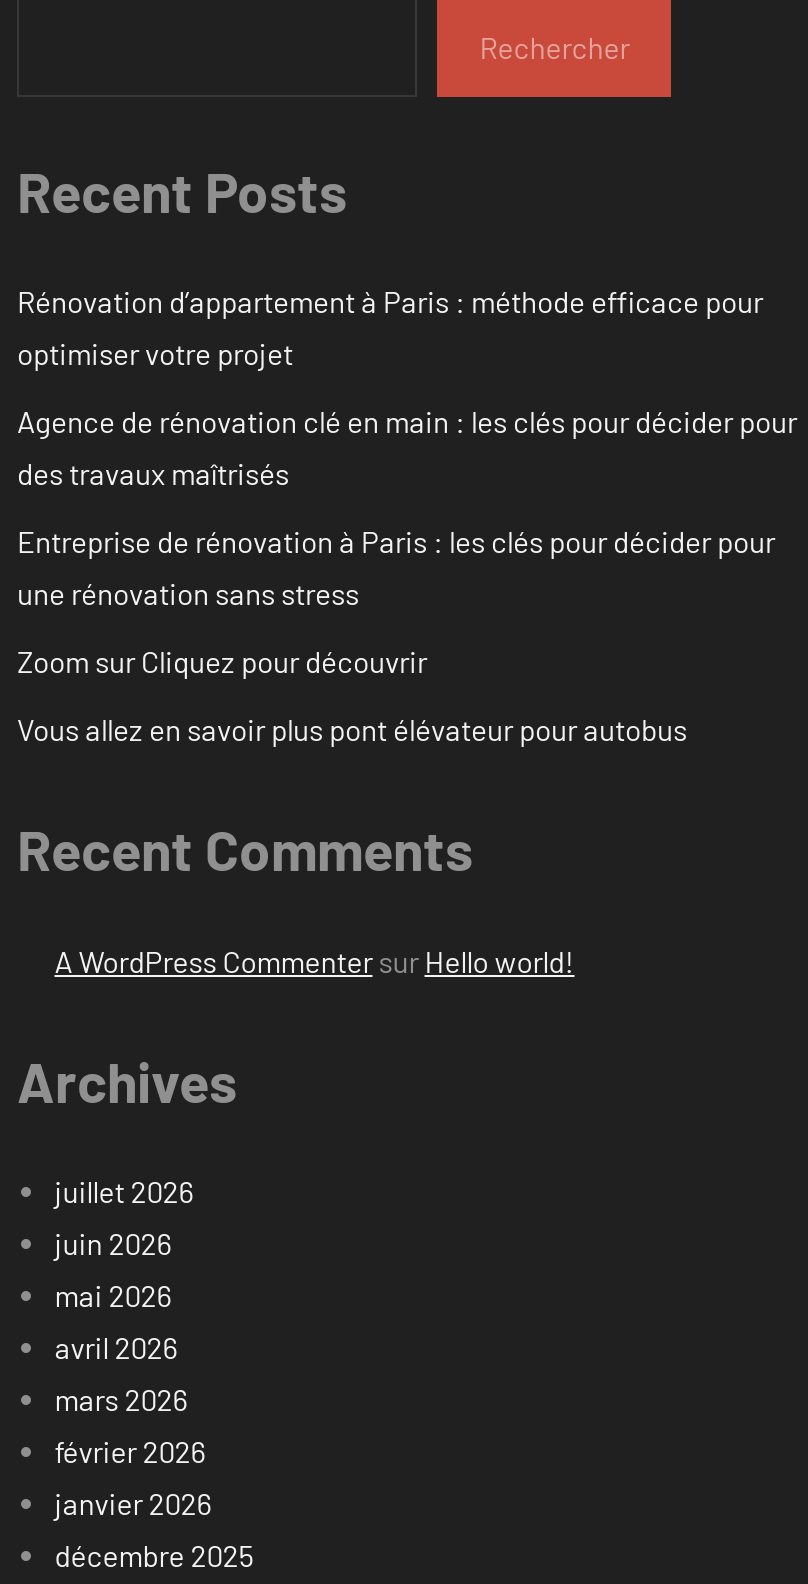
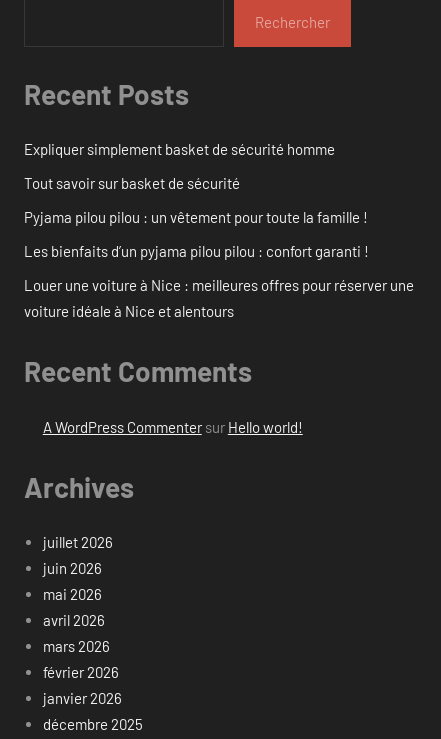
- Rénovation d’appartement à Paris : méthode efficace pour
- optimiser votre projet
+ Expliquer simplement basket de sécurité homme

- Agence de rénovation clé en main : les clés pour décider pour
- des travaux maîtrisés
+ Tout savoir sur basket de sécurité

- Entreprise de rénovation à Paris : les clés pour décider pour
- une rénovation sans stress
+ Pyjama pilou pilou : un vêtement pour toute la famille !

- Zoom sur Cliquez pour découvrir
+ Les bienfaits d’un pyjama pilou pilou : confort garanti !

- Vous allez en savoir plus pont élévateur pour autobus
+ Louer une voiture à Nice : meilleures offres pour réserver une
+ voiture idéale à Nice et alentours
